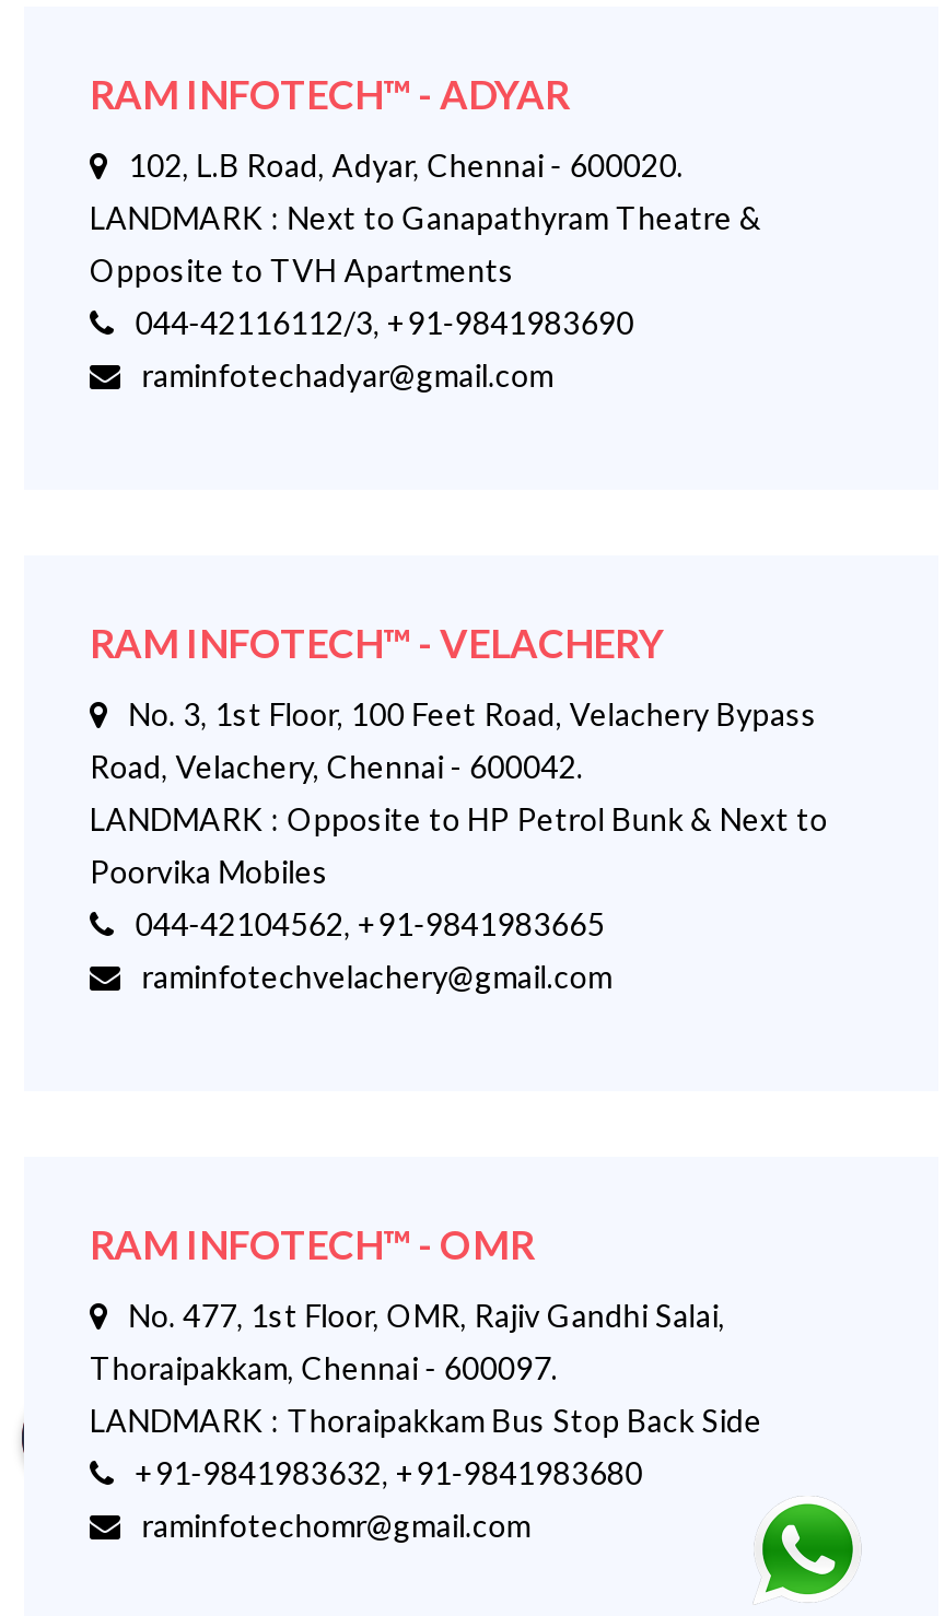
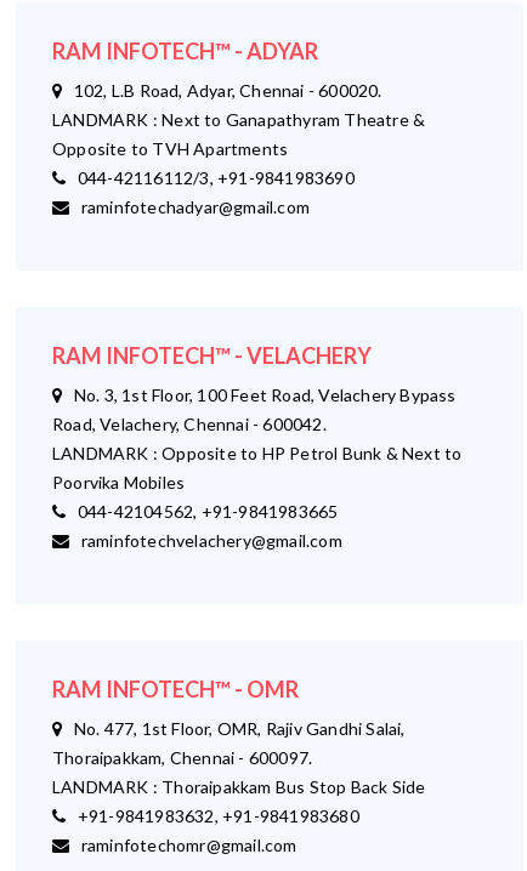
- [image]
